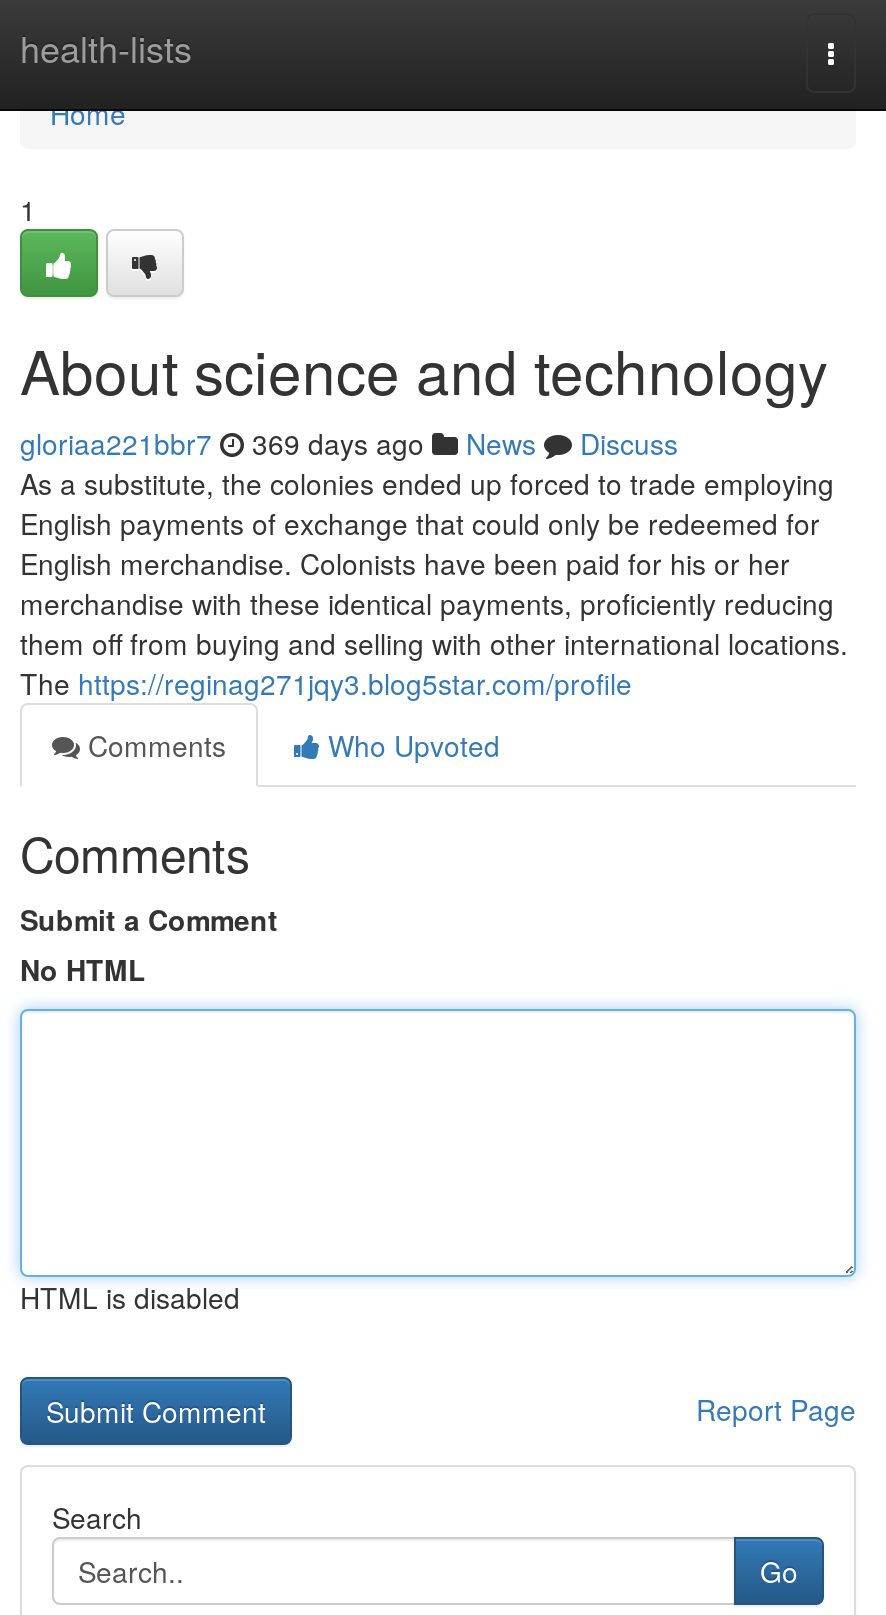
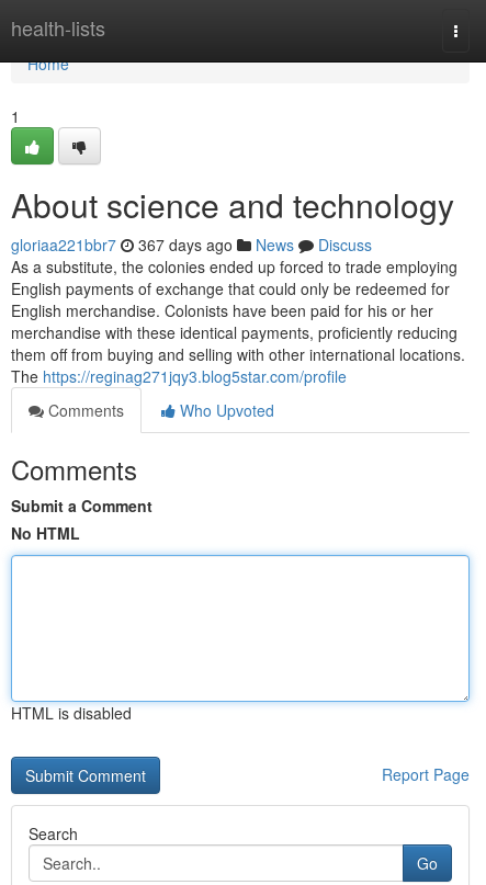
- gloriaa221bbr7 369 days ago News Discuss
+ gloriaa221bbr7 367 days ago News Discuss
